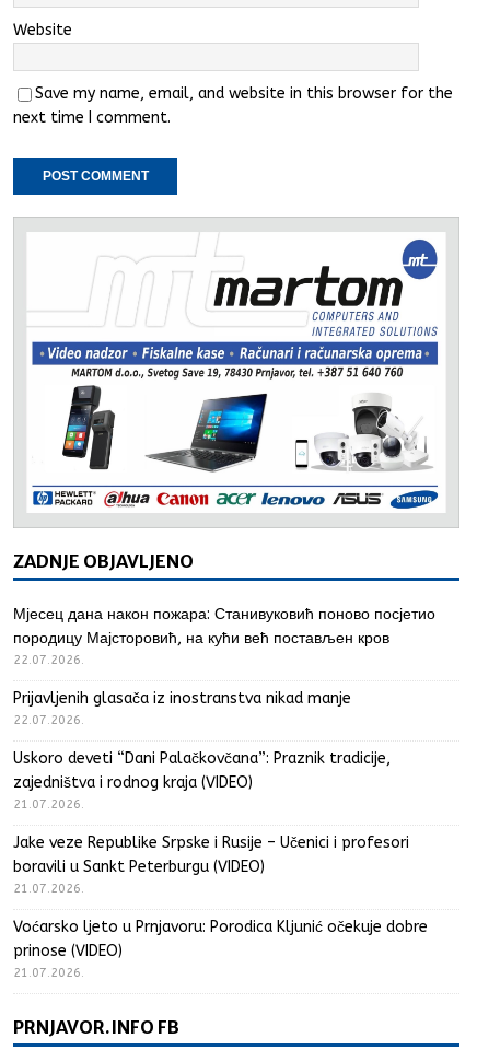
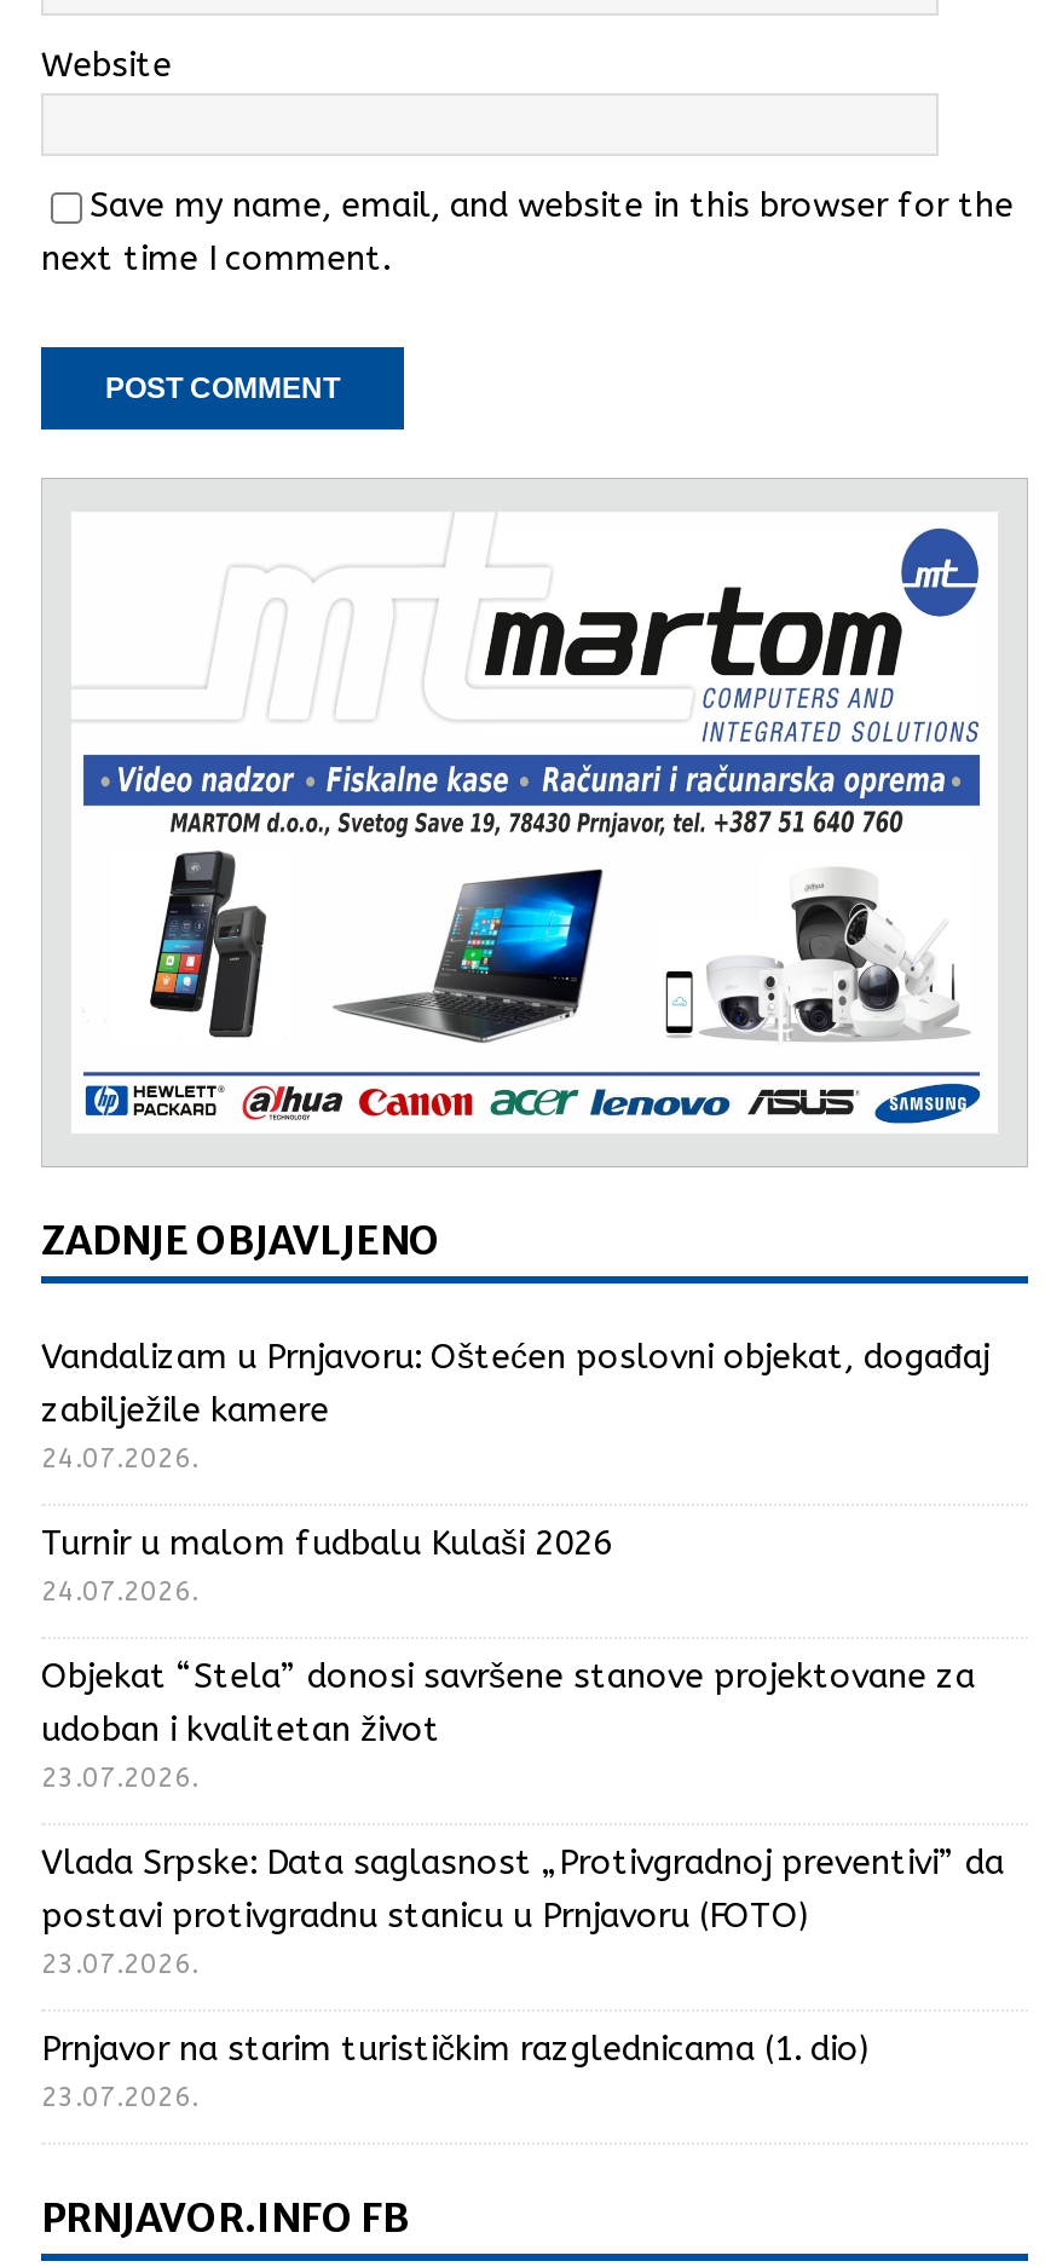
- Мјесец дана након пожара: Станивуковић поново посјетио
- породицу Мајсторовић, на кући већ постављен кров
- 22.07.2026.
+ Vandalizam u Prnjavoru: Oštećen poslovni objekat, događaj
+ zabilježile kamere
+ 24.07.2026.

- Prijavljenih glasača iz inostranstva nikad manje
- 22.07.2026.
+ Turnir u malom fudbalu Kulaši 2026
+ 24.07.2026.

- Uskoro deveti “Dani Palačkovčana”: Praznik tradicije,
- zajedništva i rodnog kraja (VIDEO)
- 21.07.2026.
+ Objekat “Stela” donosi savršene stanove projektovane za
+ udoban i kvalitetan život
+ 23.07.2026.

- Jake veze Republike Srpske i Rusije – Učenici i profesori
- boravili u Sankt Peterburgu (VIDEO)
- 21.07.2026.
+ Vlada Srpske: Data saglasnost „Protivgradnoj preventivi” da
+ postavi protivgradnu stanicu u Prnjavoru (FOTO)
+ 23.07.2026.

- Voćarsko ljeto u Prnjavoru: Porodica Kljunić očekuje dobre
- prinose (VIDEO)
- 21.07.2026.
+ Prnjavor na starim turističkim razglednicama (1. dio)
+ 23.07.2026.
